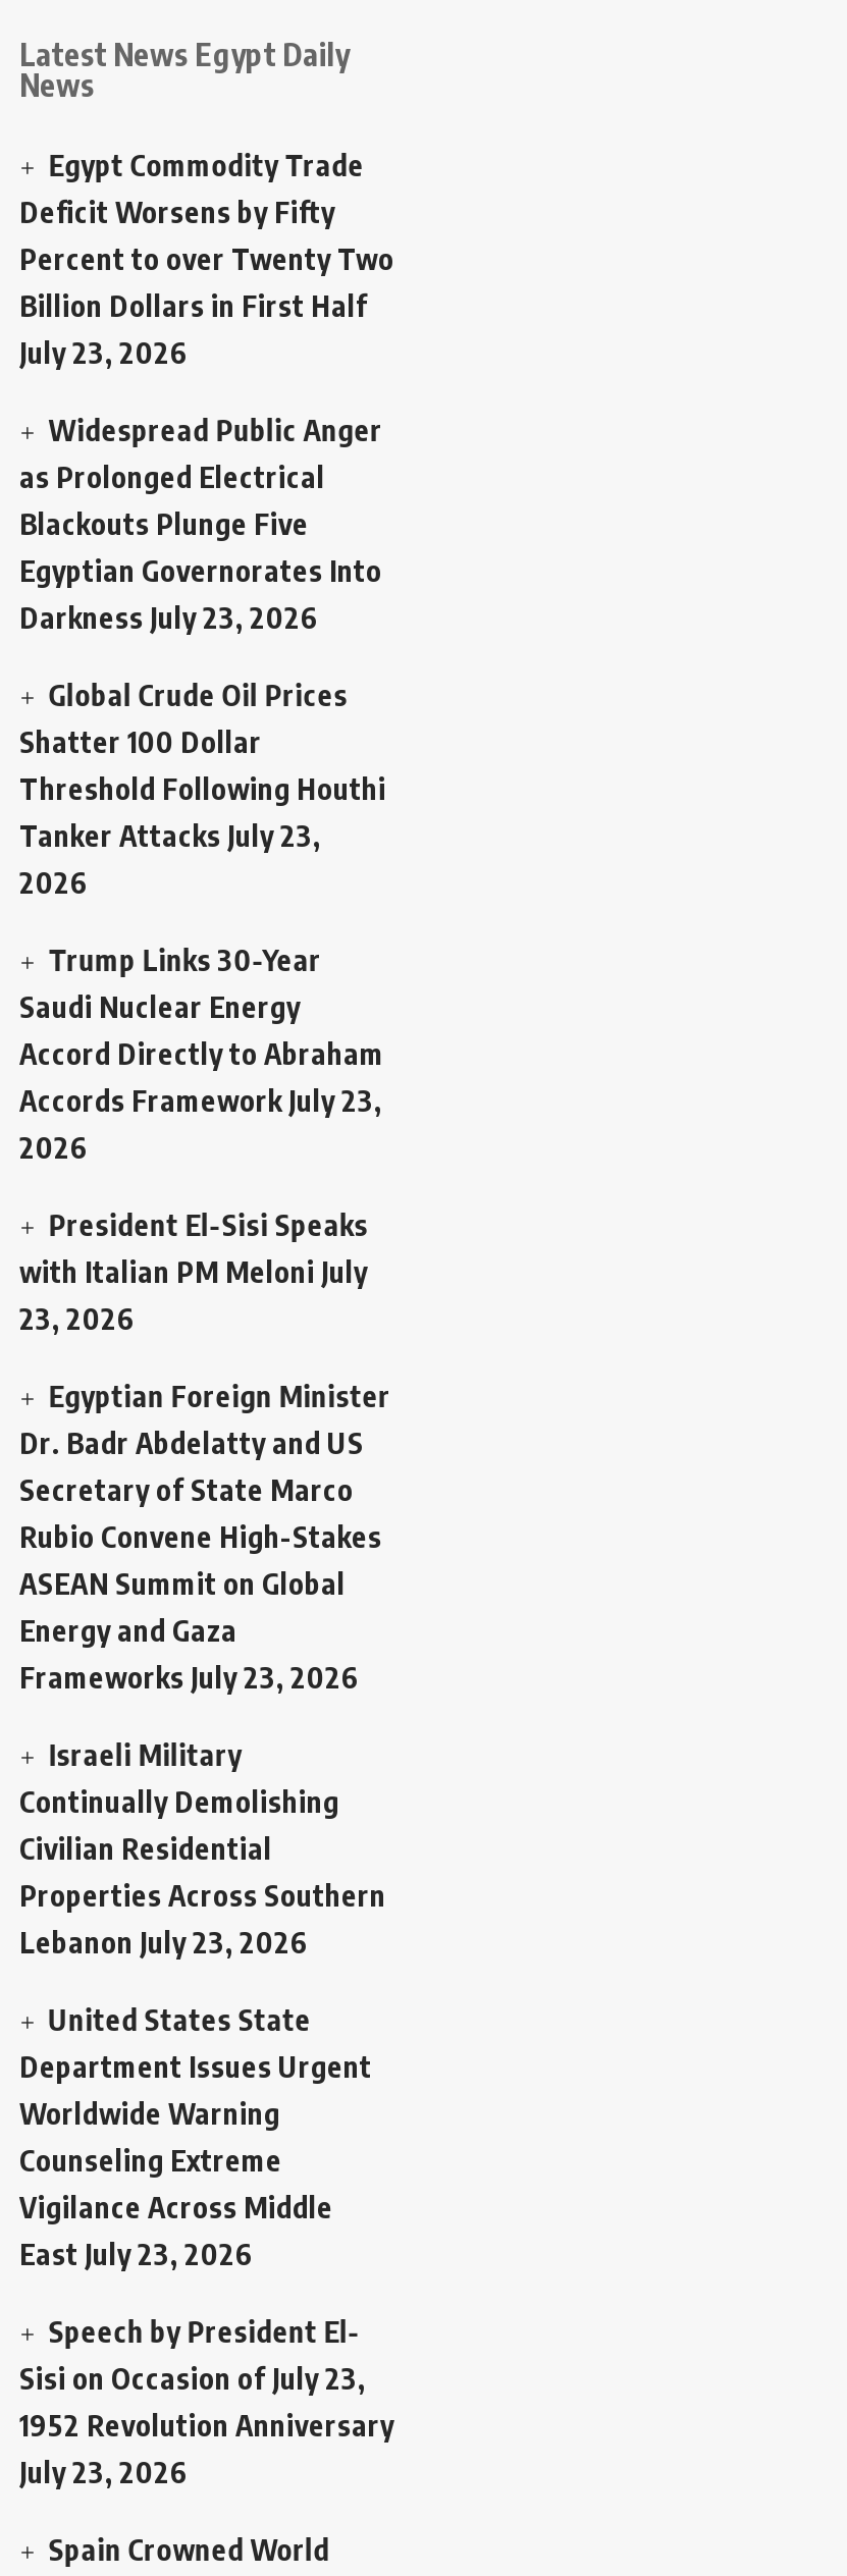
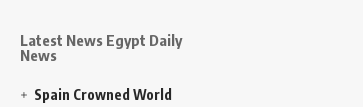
- Egypt Commodity Trade
- Deficit Worsens by Fifty
- Percent to over Twenty Two
- Billion Dollars in First Half
- July 23, 2026
- Widespread Public Anger
- as Prolonged Electrical
- Blackouts Plunge Five
- Egyptian Governorates Into
- Darkness July 23, 2026
- Global Crude Oil Prices
- Shatter 100 Dollar
- Threshold Following Houthi
- Tanker Attacks July 23,
- 2026
- Trump Links 30-Year
- Saudi Nuclear Energy
- Accord Directly to Abraham
- Accords Framework July 23,
- 2026
- President El-Sisi Speaks
- with Italian PM Meloni July
- 23, 2026
- Egyptian Foreign Minister
- Dr. Badr Abdelatty and US
- Secretary of State Marco
- Rubio Convene High-Stakes
- ASEAN Summit on Global
- Energy and Gaza
- Frameworks July 23, 2026
- Israeli Military
- Continually Demolishing
- Civilian Residential
- Properties Across Southern
- Lebanon July 23, 2026
- United States State
- Department Issues Urgent
- Worldwide Warning
- Counseling Extreme
- Vigilance Across Middle
- East July 23, 2026
- Speech by President El-
- Sisi on Occasion of July 23,
- 1952 Revolution Anniversary
- July 23, 2026
